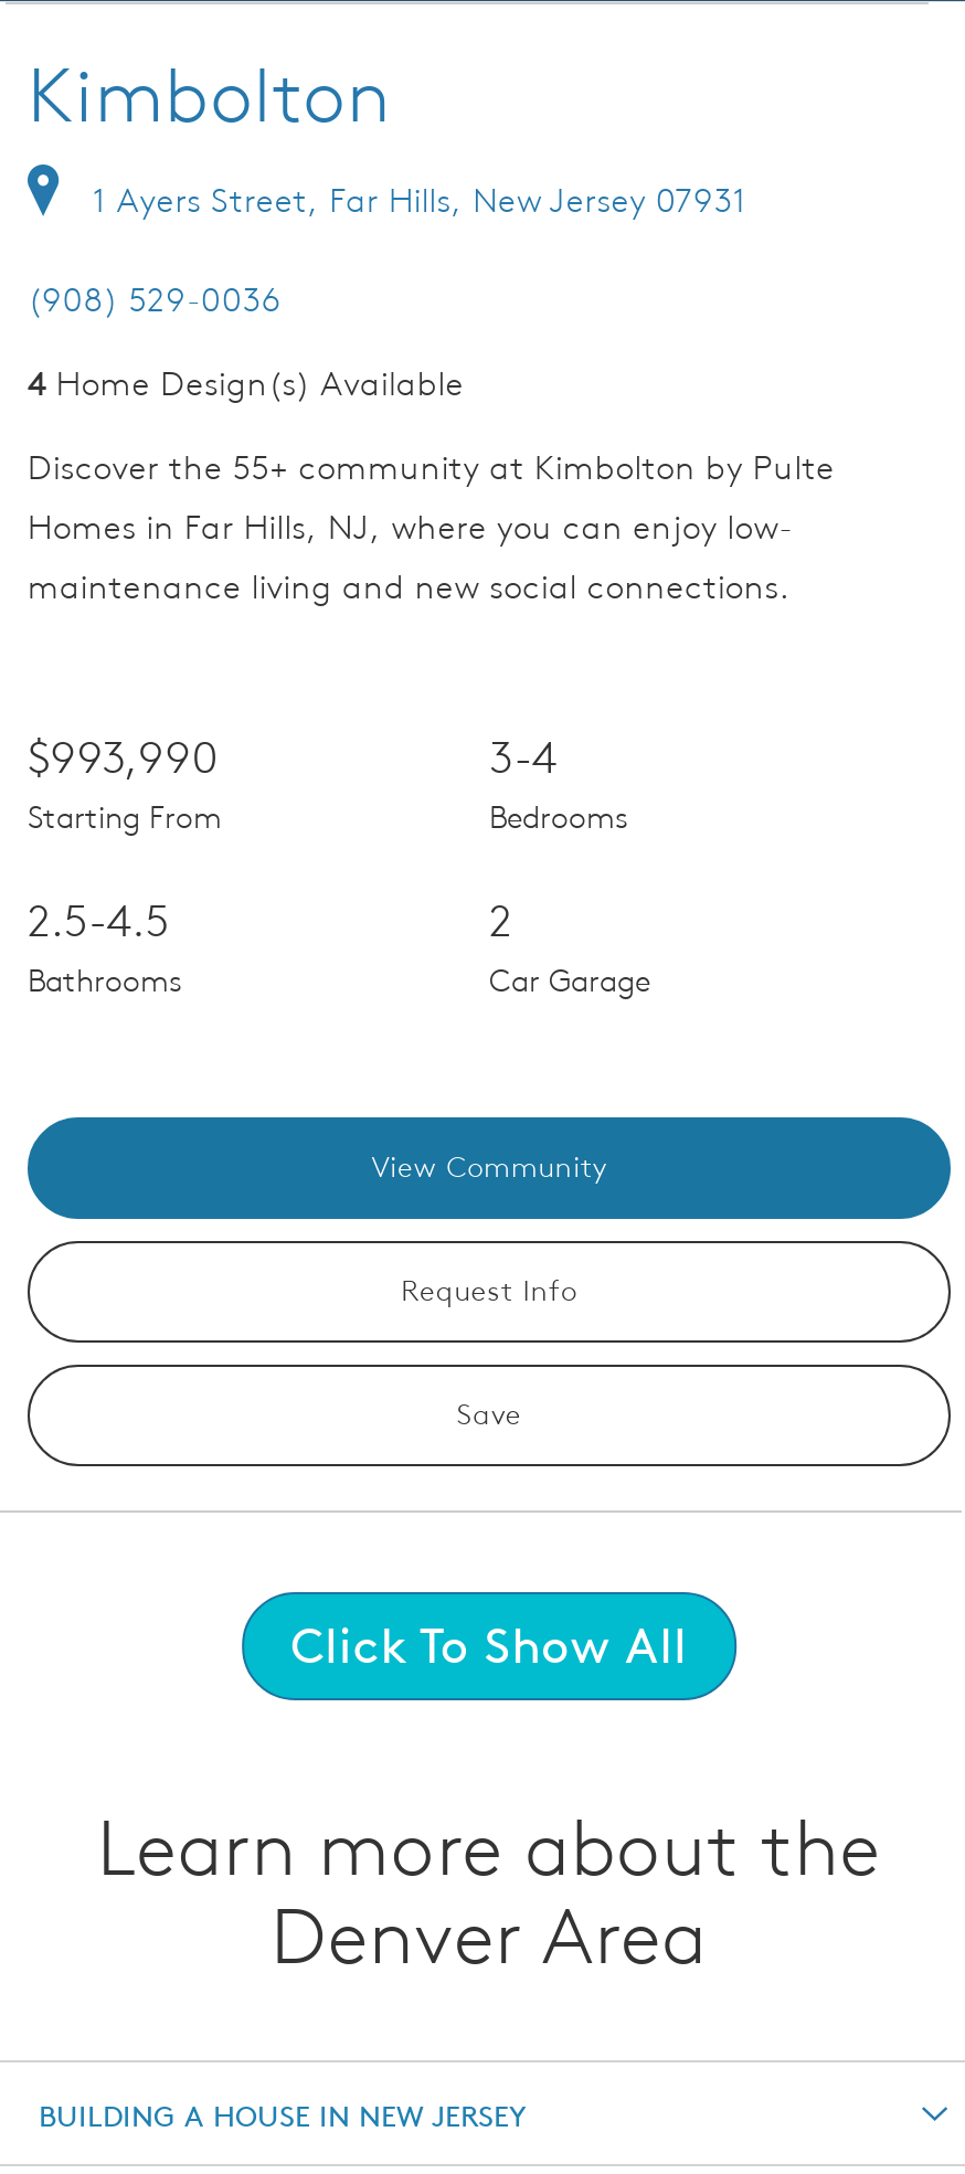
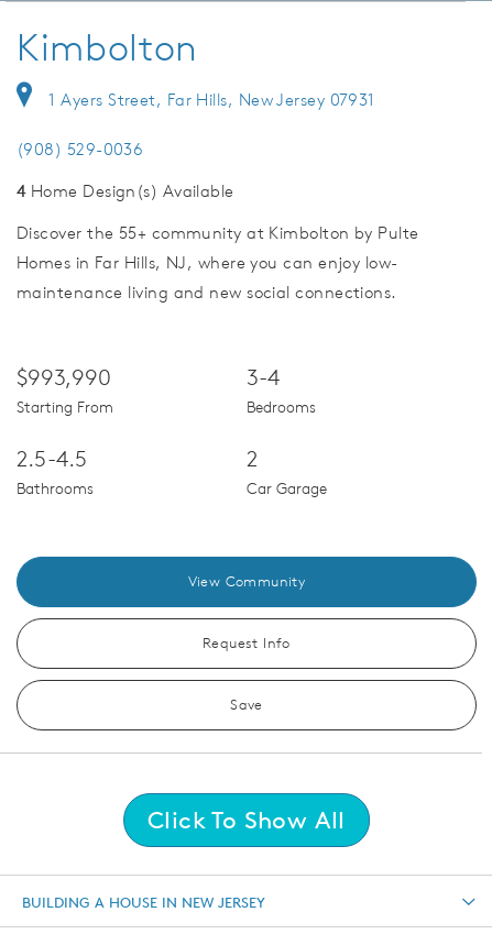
- Learn more about the
- Denver Area
